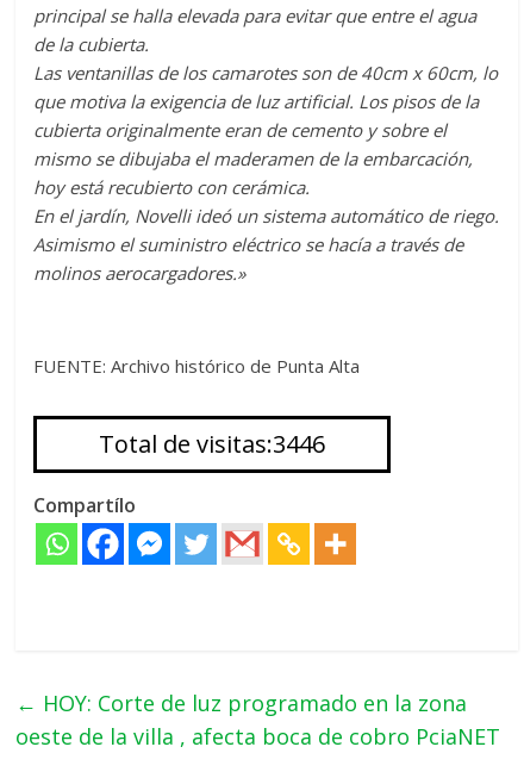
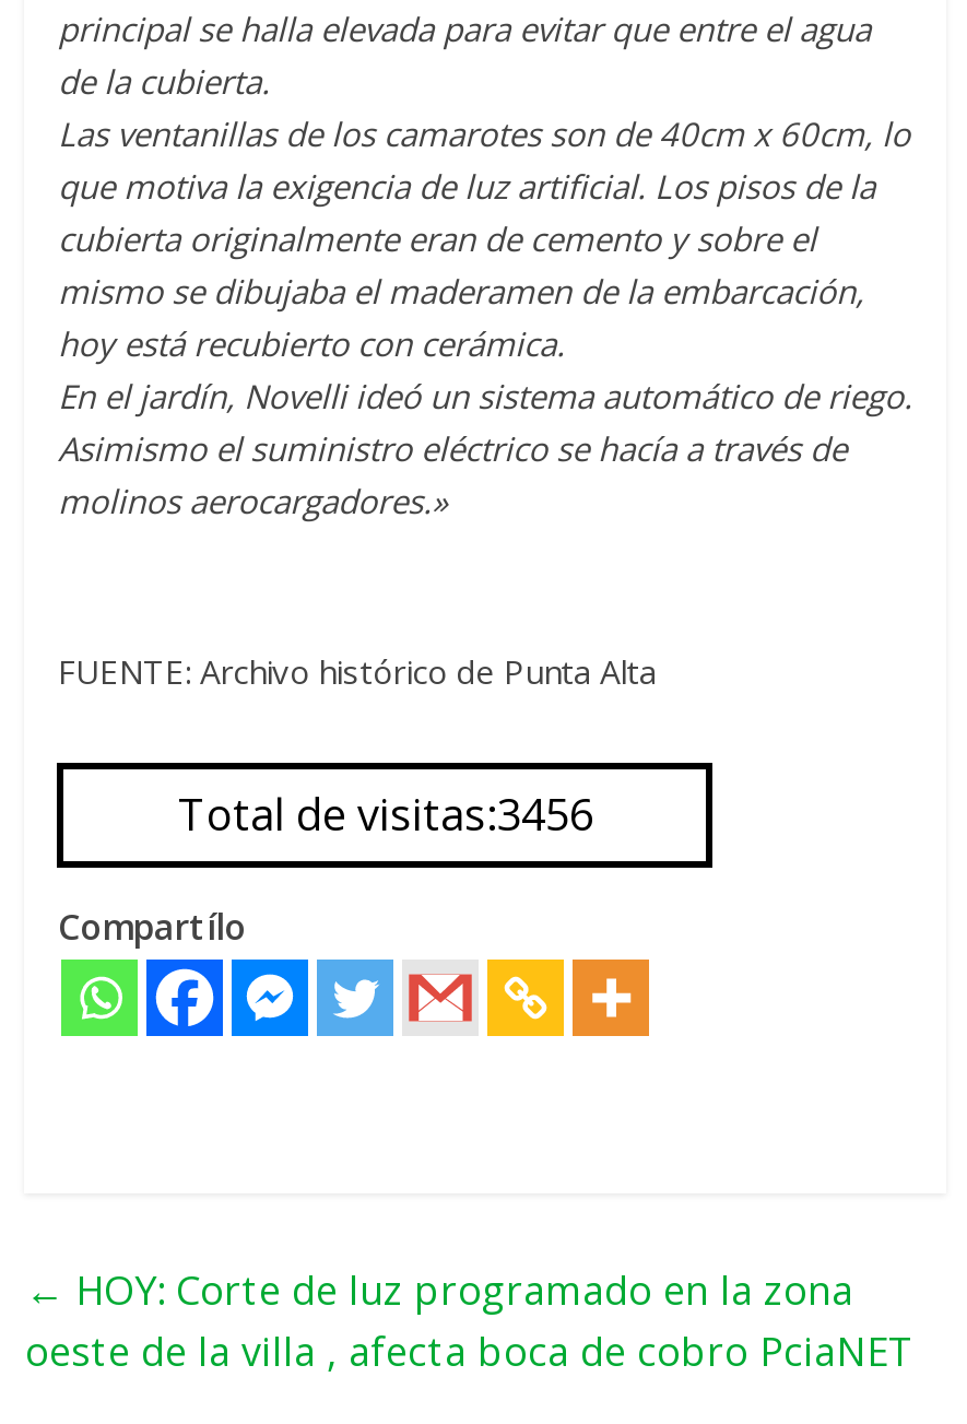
- Total de visitas:3446
+ Total de visitas:3456
